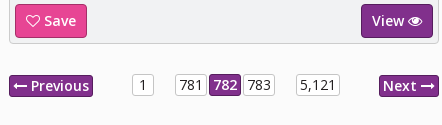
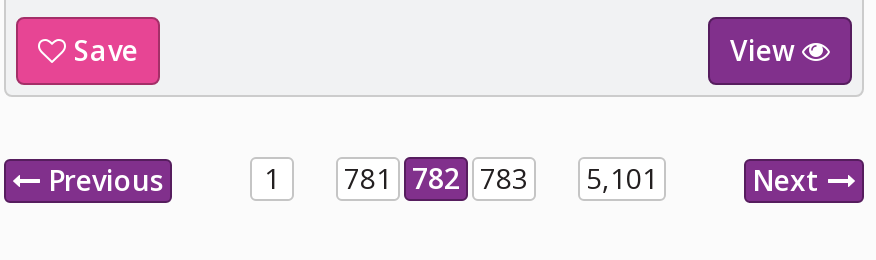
- 5,121
+ 5,101
